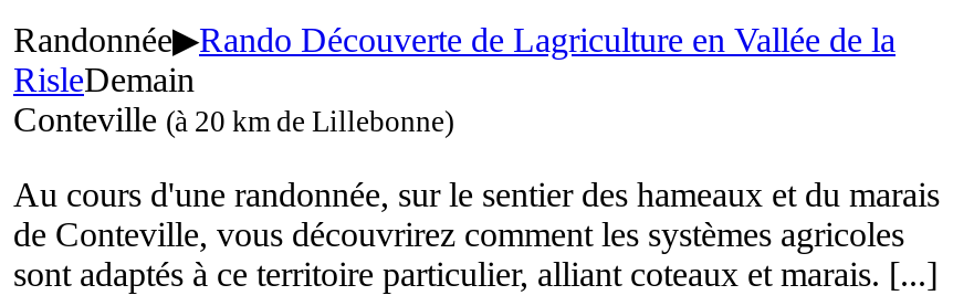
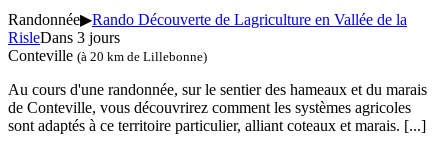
- RisleDemain
+ RisleDans 3 jours
